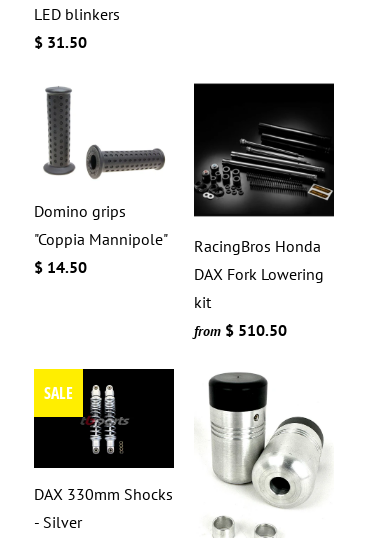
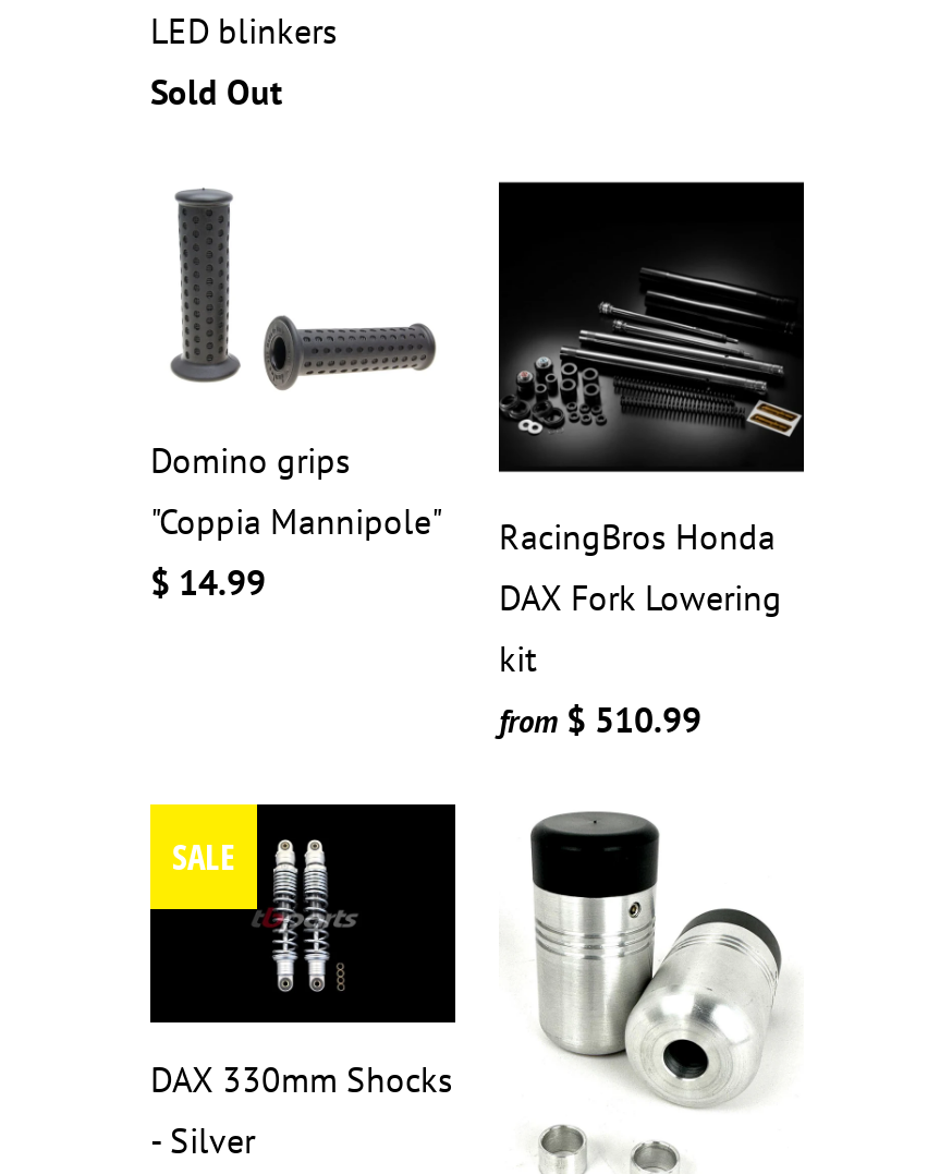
- $ 31.50
+ Sold Out

- $ 14.50
+ $ 14.99

- from $ 510.50
+ from $ 510.99
